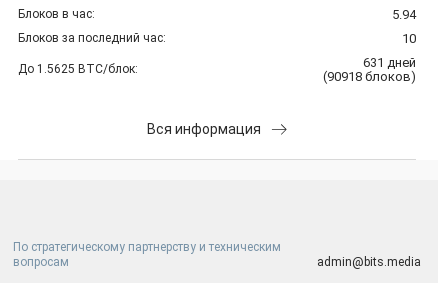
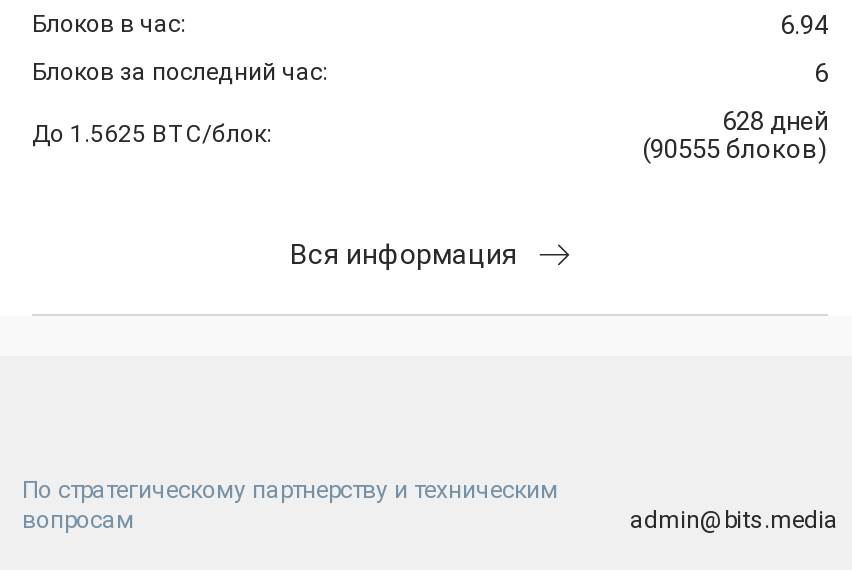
- 5.94
+ 6.94

- 10
+ 6

- 631 дней
+ 628 дней

- (90918 блоков)
+ (90555 блоков)
